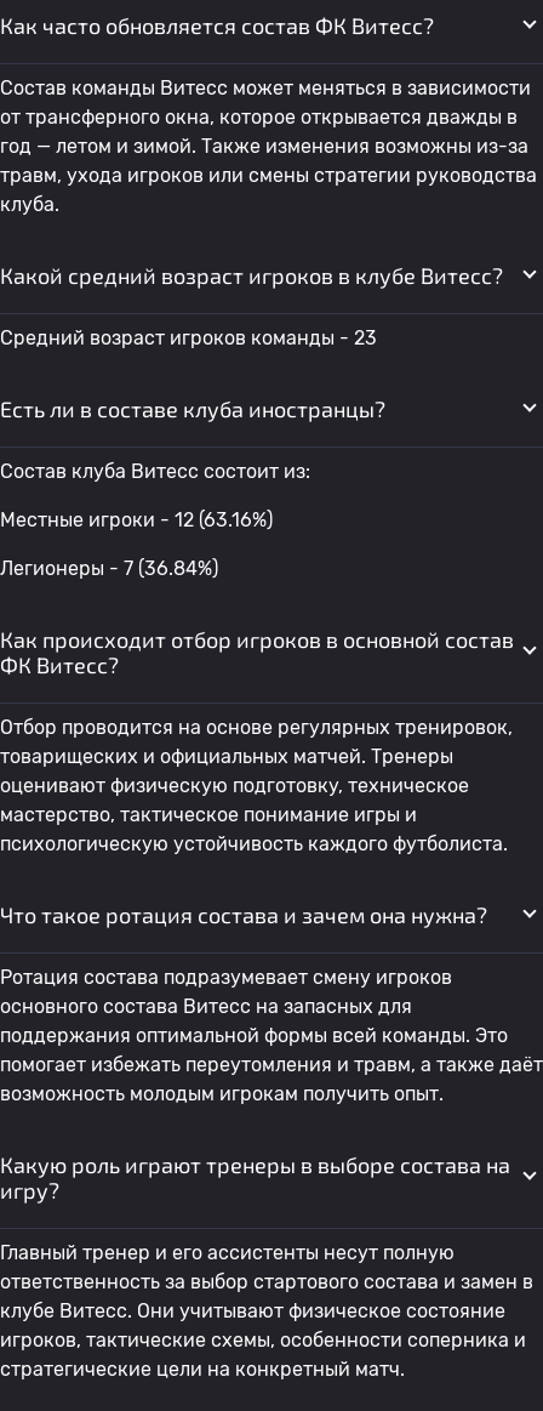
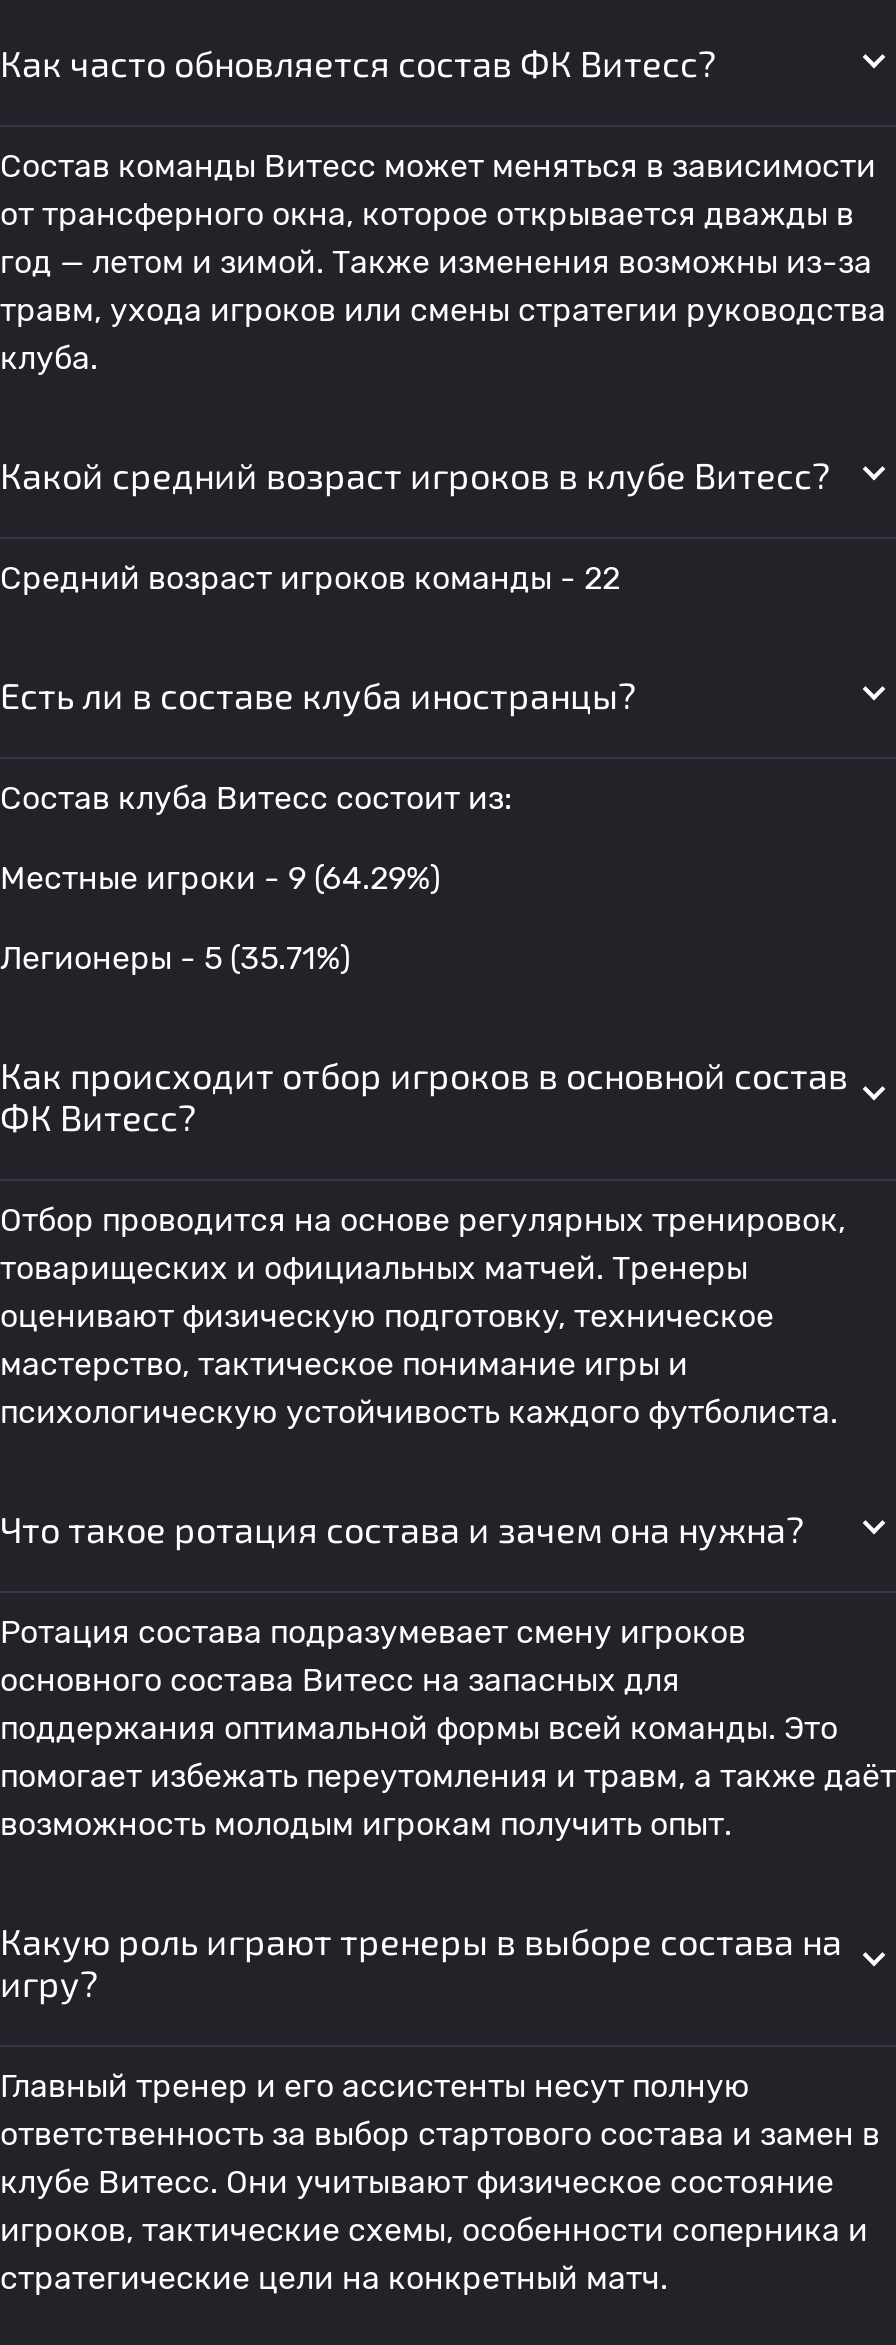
- Средний возраст игроков команды - 23
+ Средний возраст игроков команды - 22

- Местные игроки - 12 (63.16%)
+ Местные игроки - 9 (64.29%)

- Легионеры - 7 (36.84%)
+ Легионеры - 5 (35.71%)
